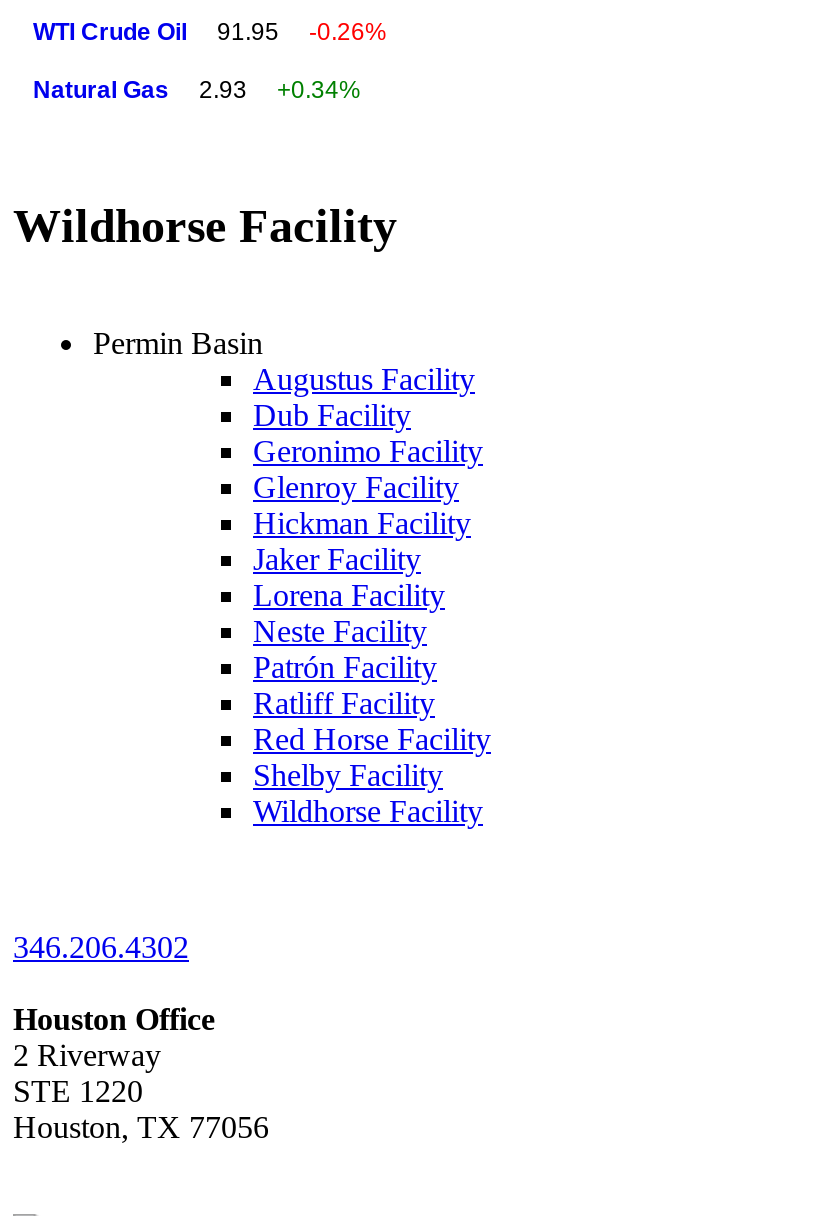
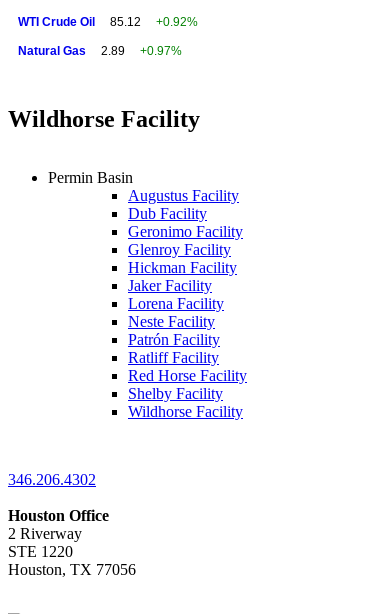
- 91.95
+ 85.12

- -0.26%
+ +0.92%

- 2.93
+ 2.89

- +0.34%
+ +0.97%
